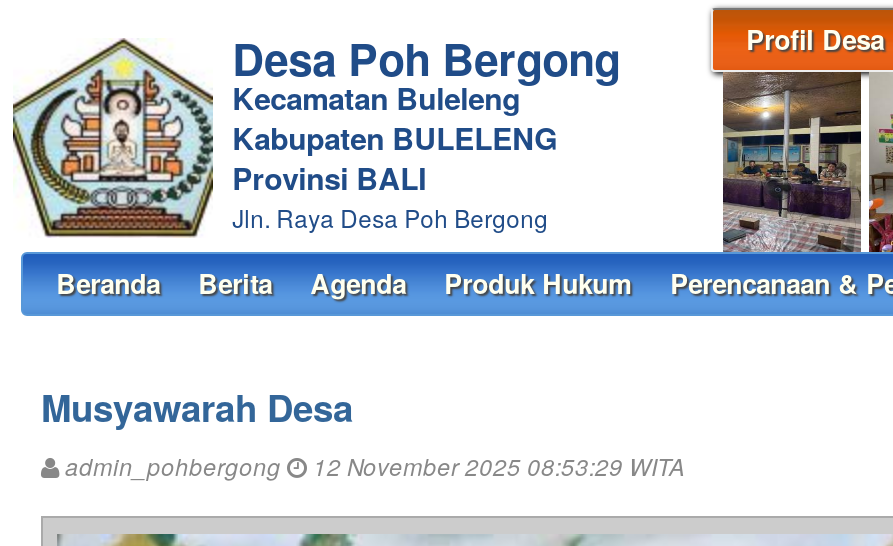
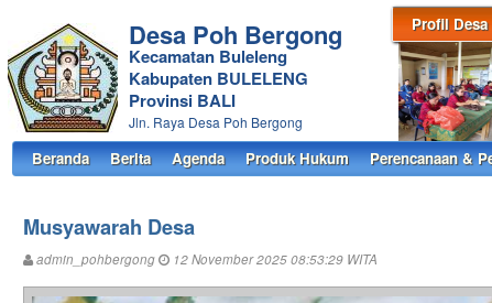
- [image]
+ [image]
